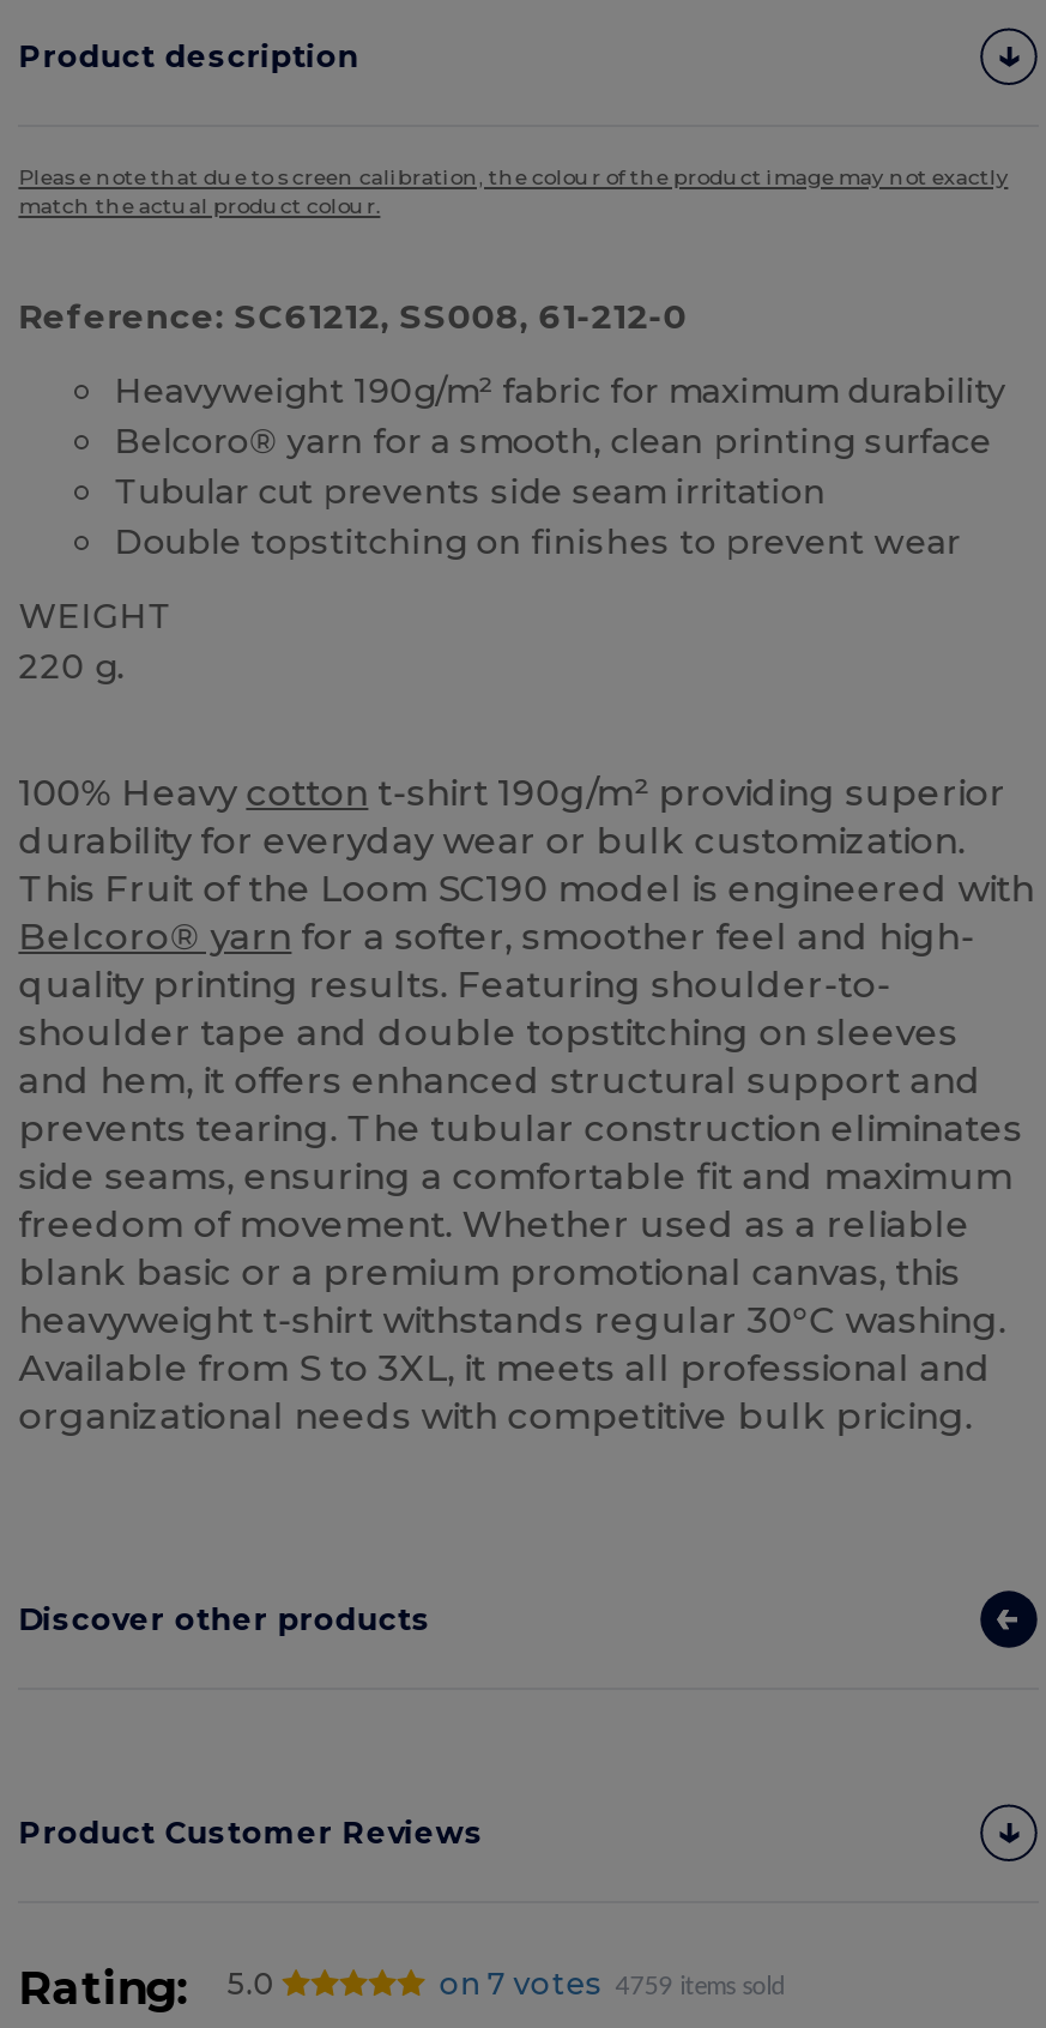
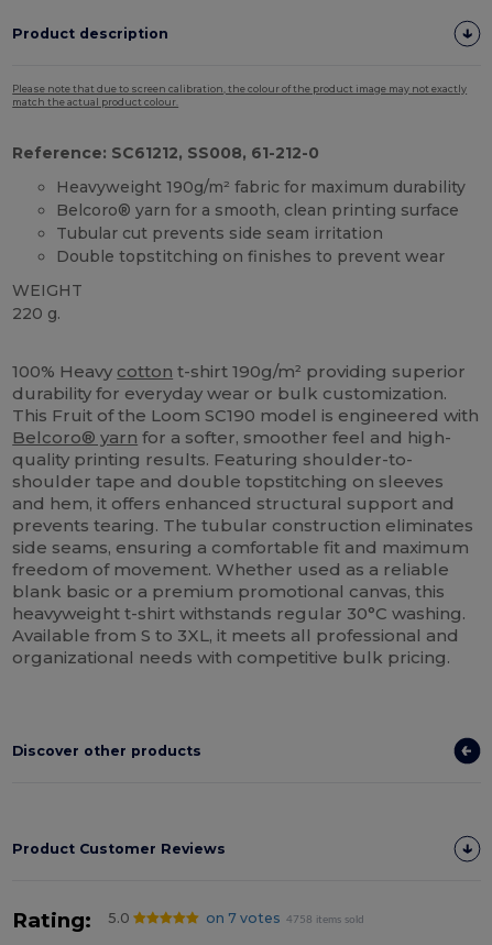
- on 7 votes 4759 items sold
+ on 7 votes 4758 items sold
